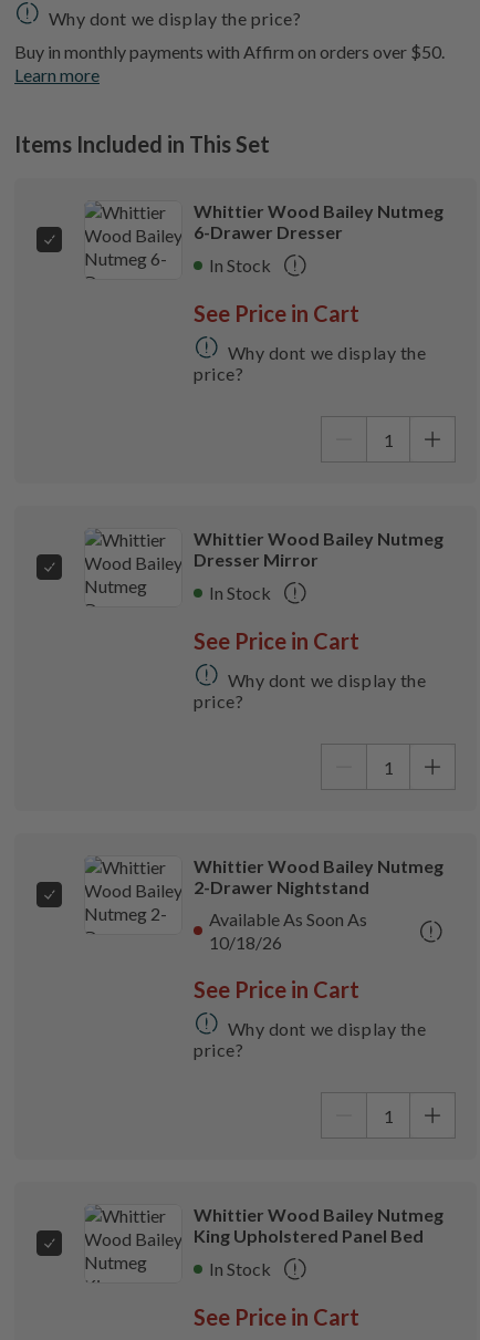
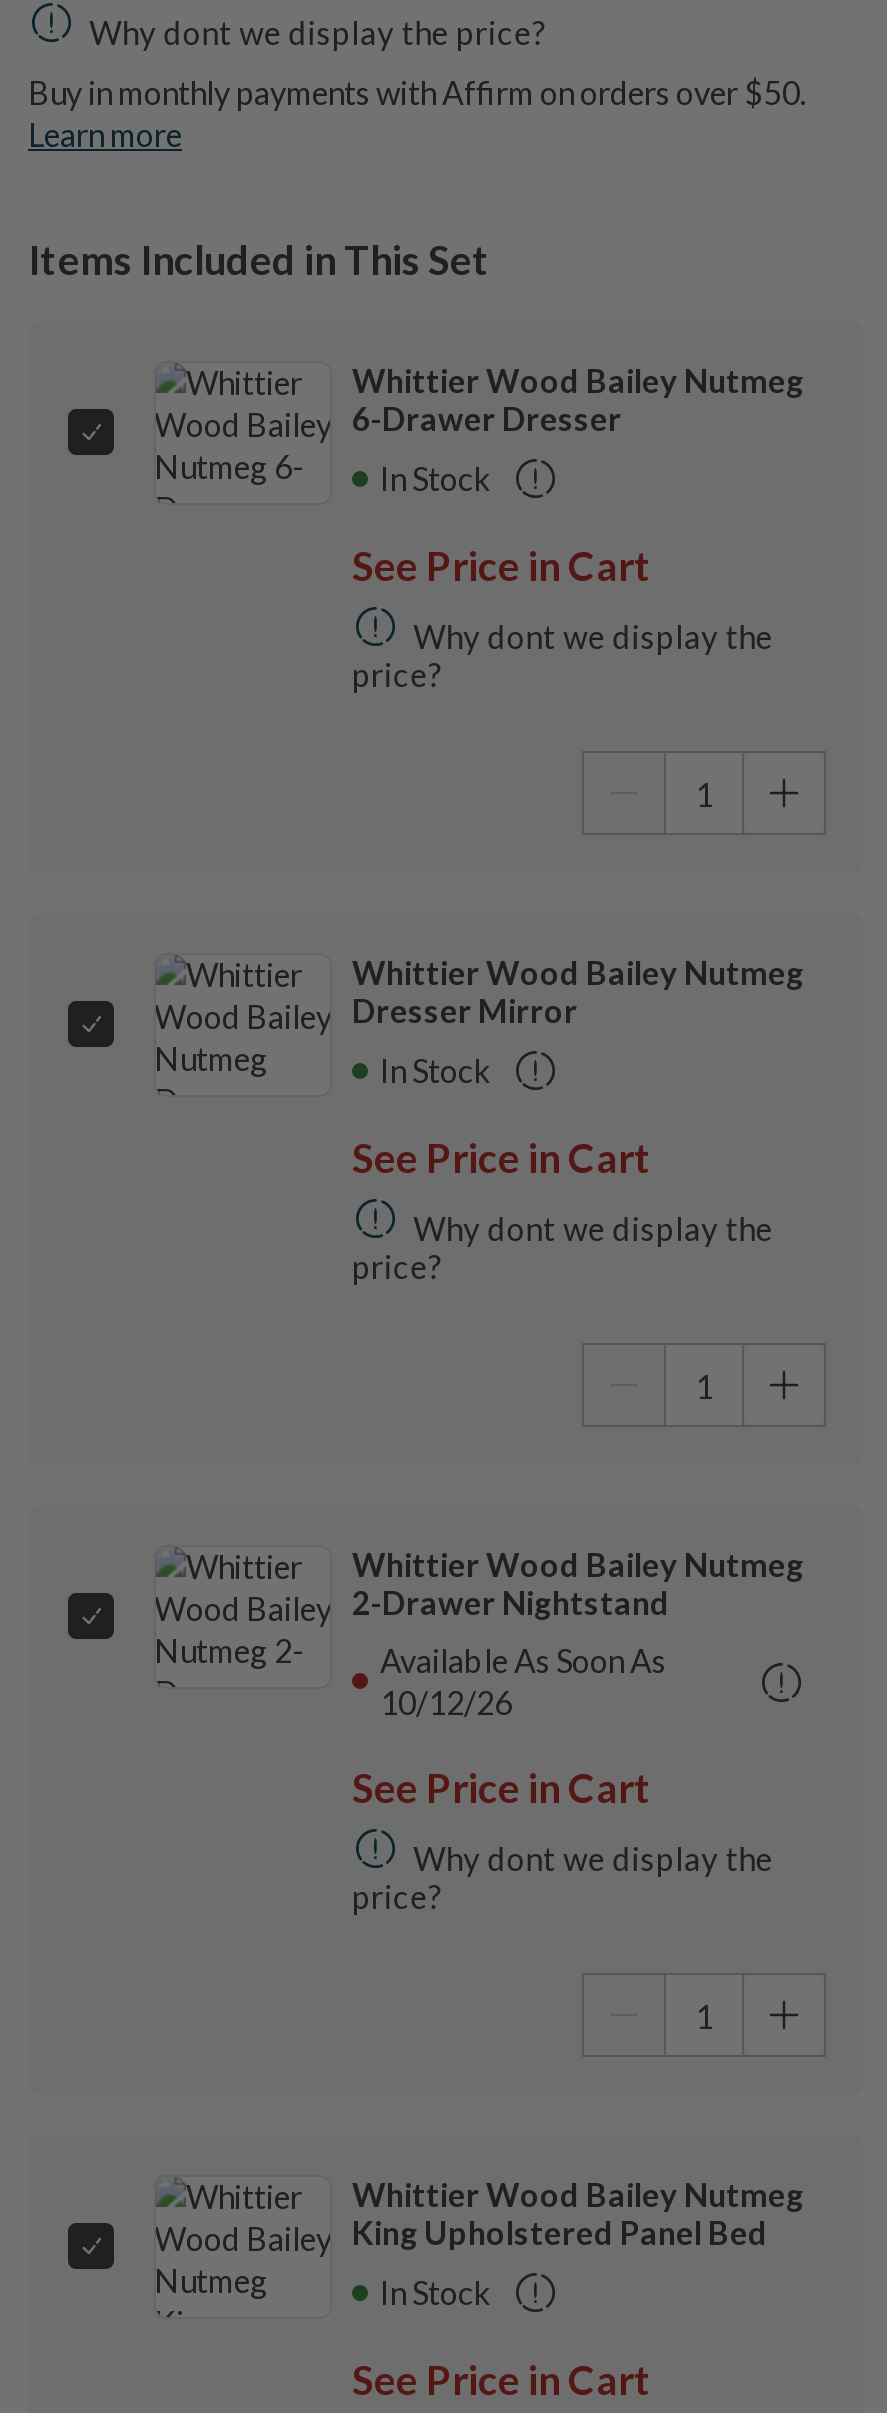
- 10/18/26
+ 10/12/26
